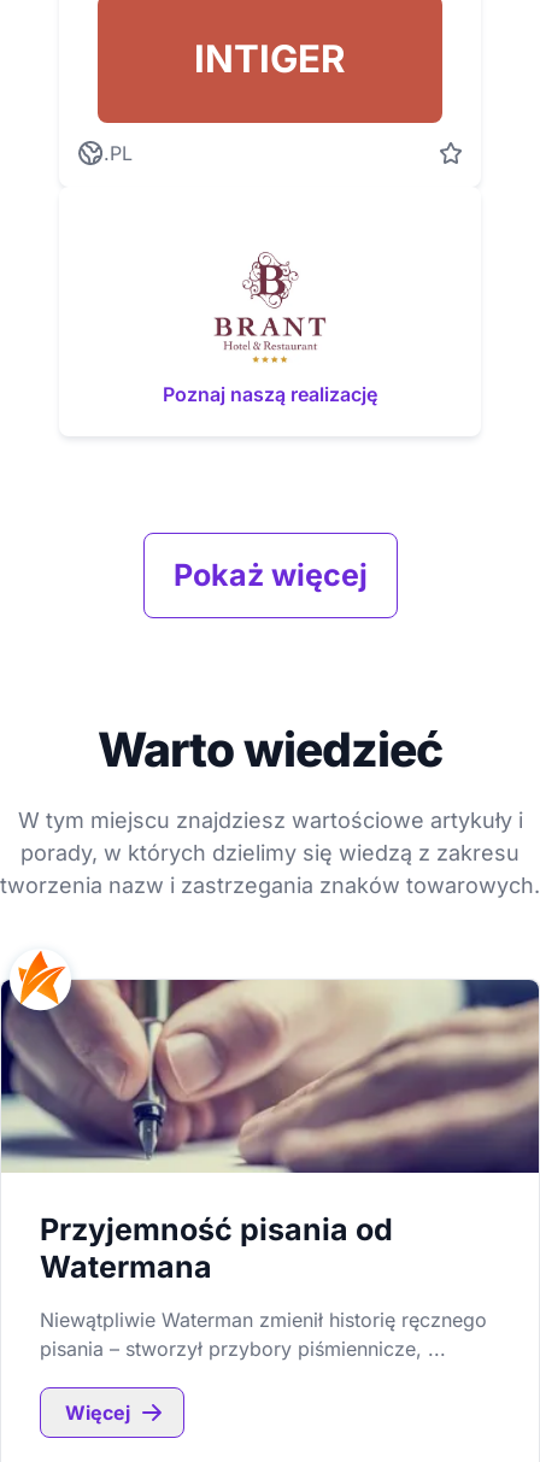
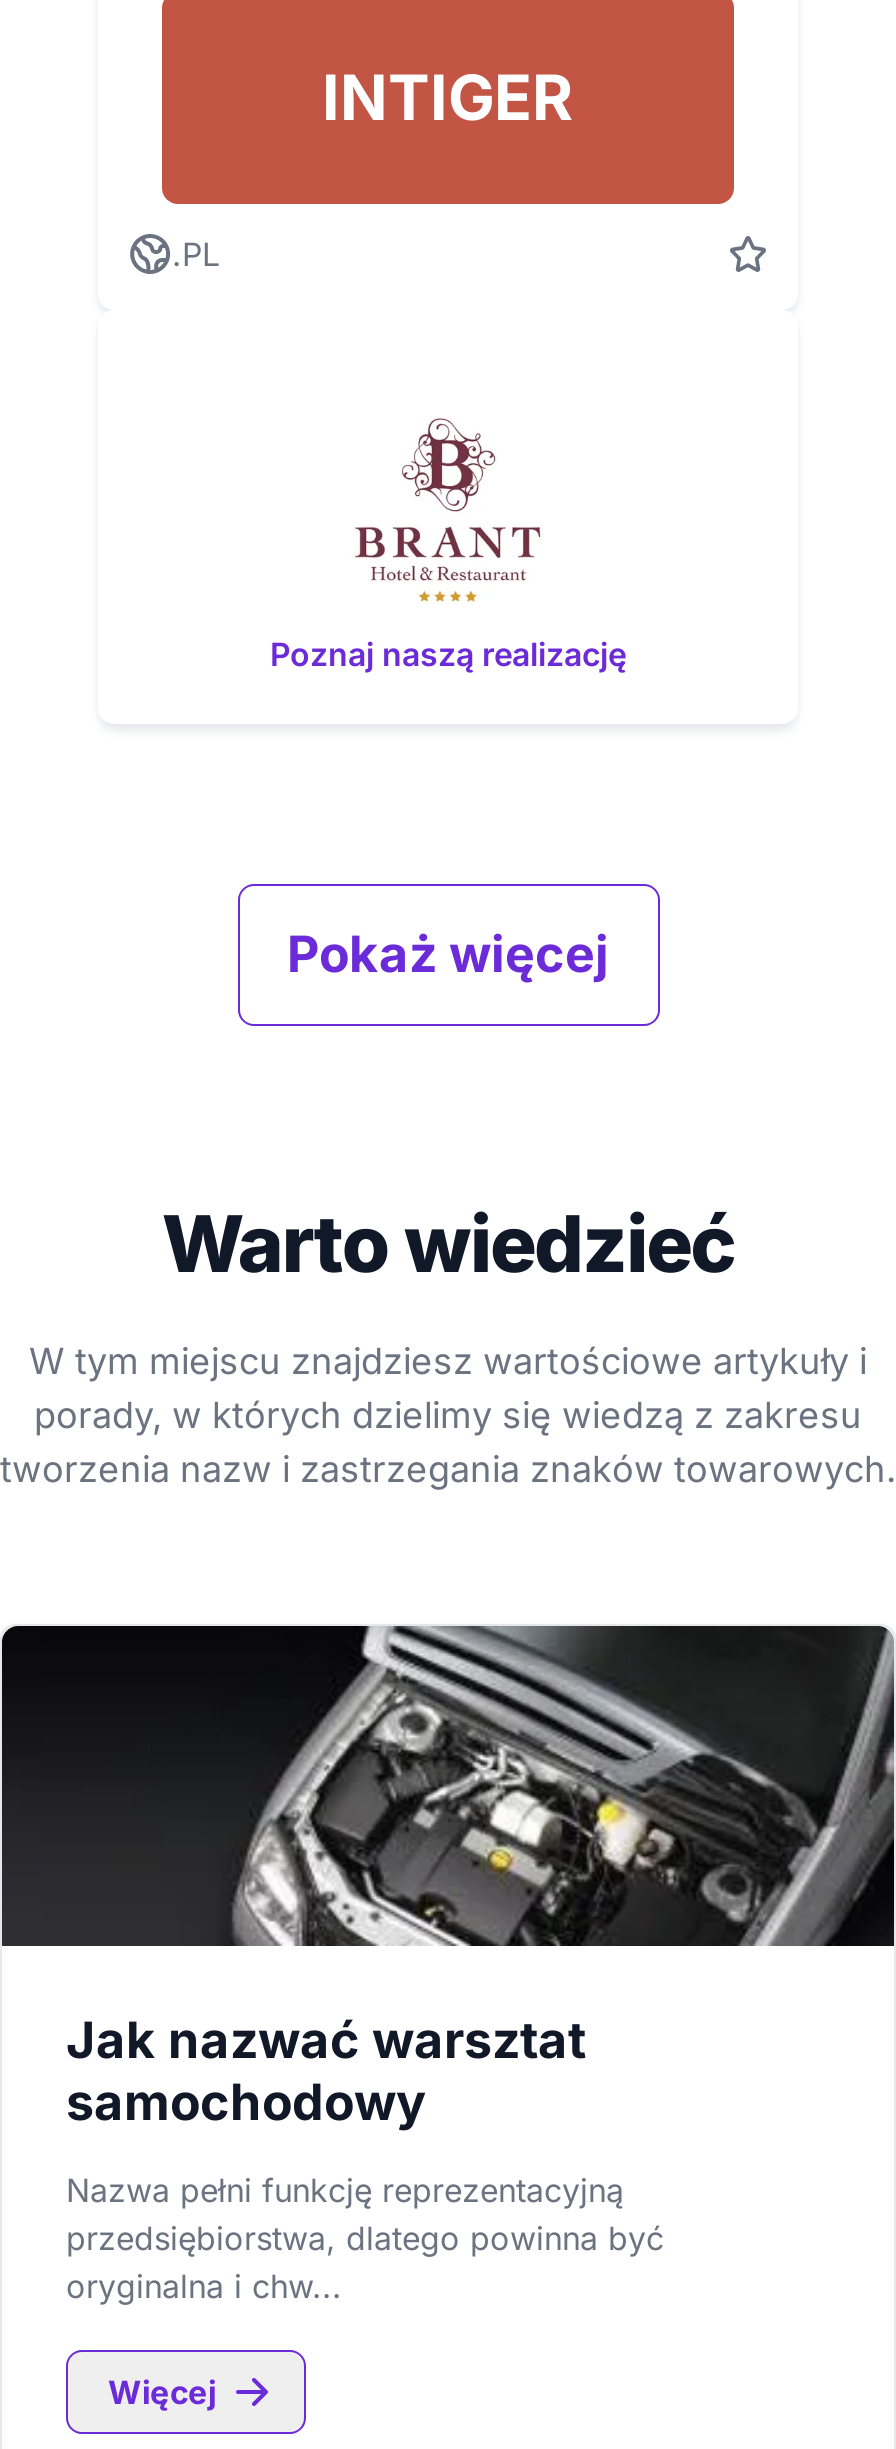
- [image]
- Przyjemność pisania od
- Watermana
+ [image]
+ Jak nazwać warsztat
+ samochodowy

- Niewątpliwie Waterman zmienił historię ręcznego
- pisania – stworzył przybory piśmiennicze, ...
+ Nazwa pełni funkcję reprezentacyjną
+ przedsiębiorstwa, dlatego powinna być
+ oryginalna i chw...
